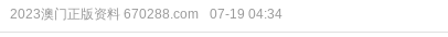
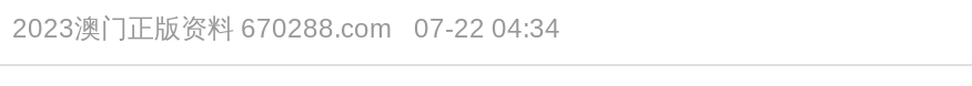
- 2023澳门正版资料 670288.com 07-19 04:34
+ 2023澳门正版资料 670288.com 07-22 04:34
